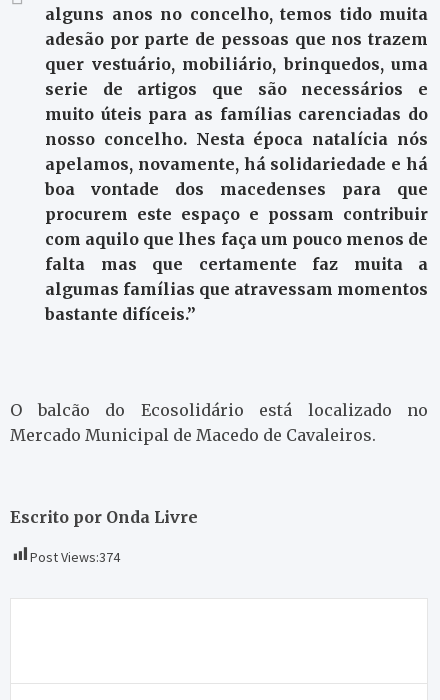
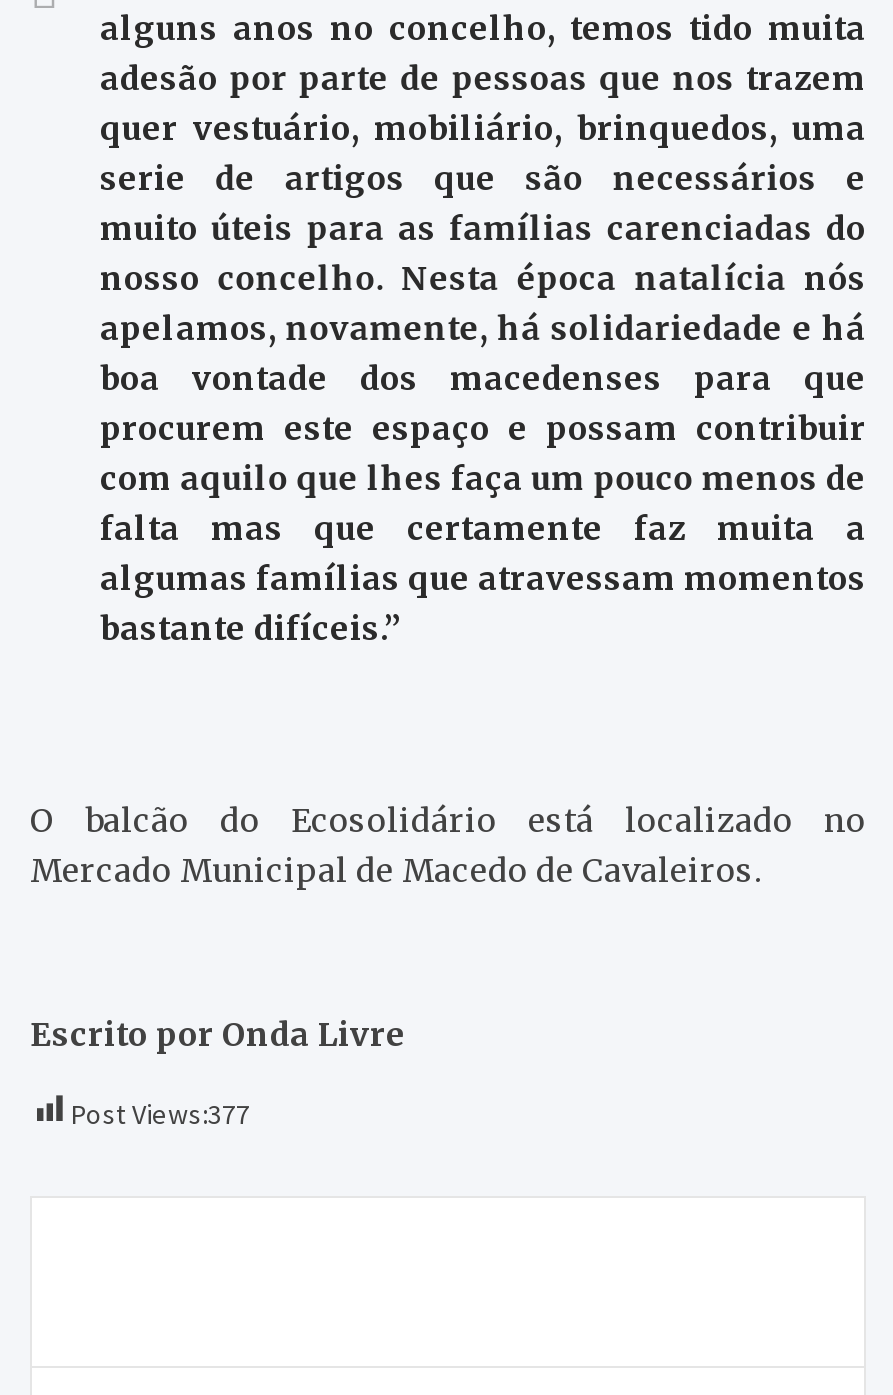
- Post Views:374
+ Post Views:377
